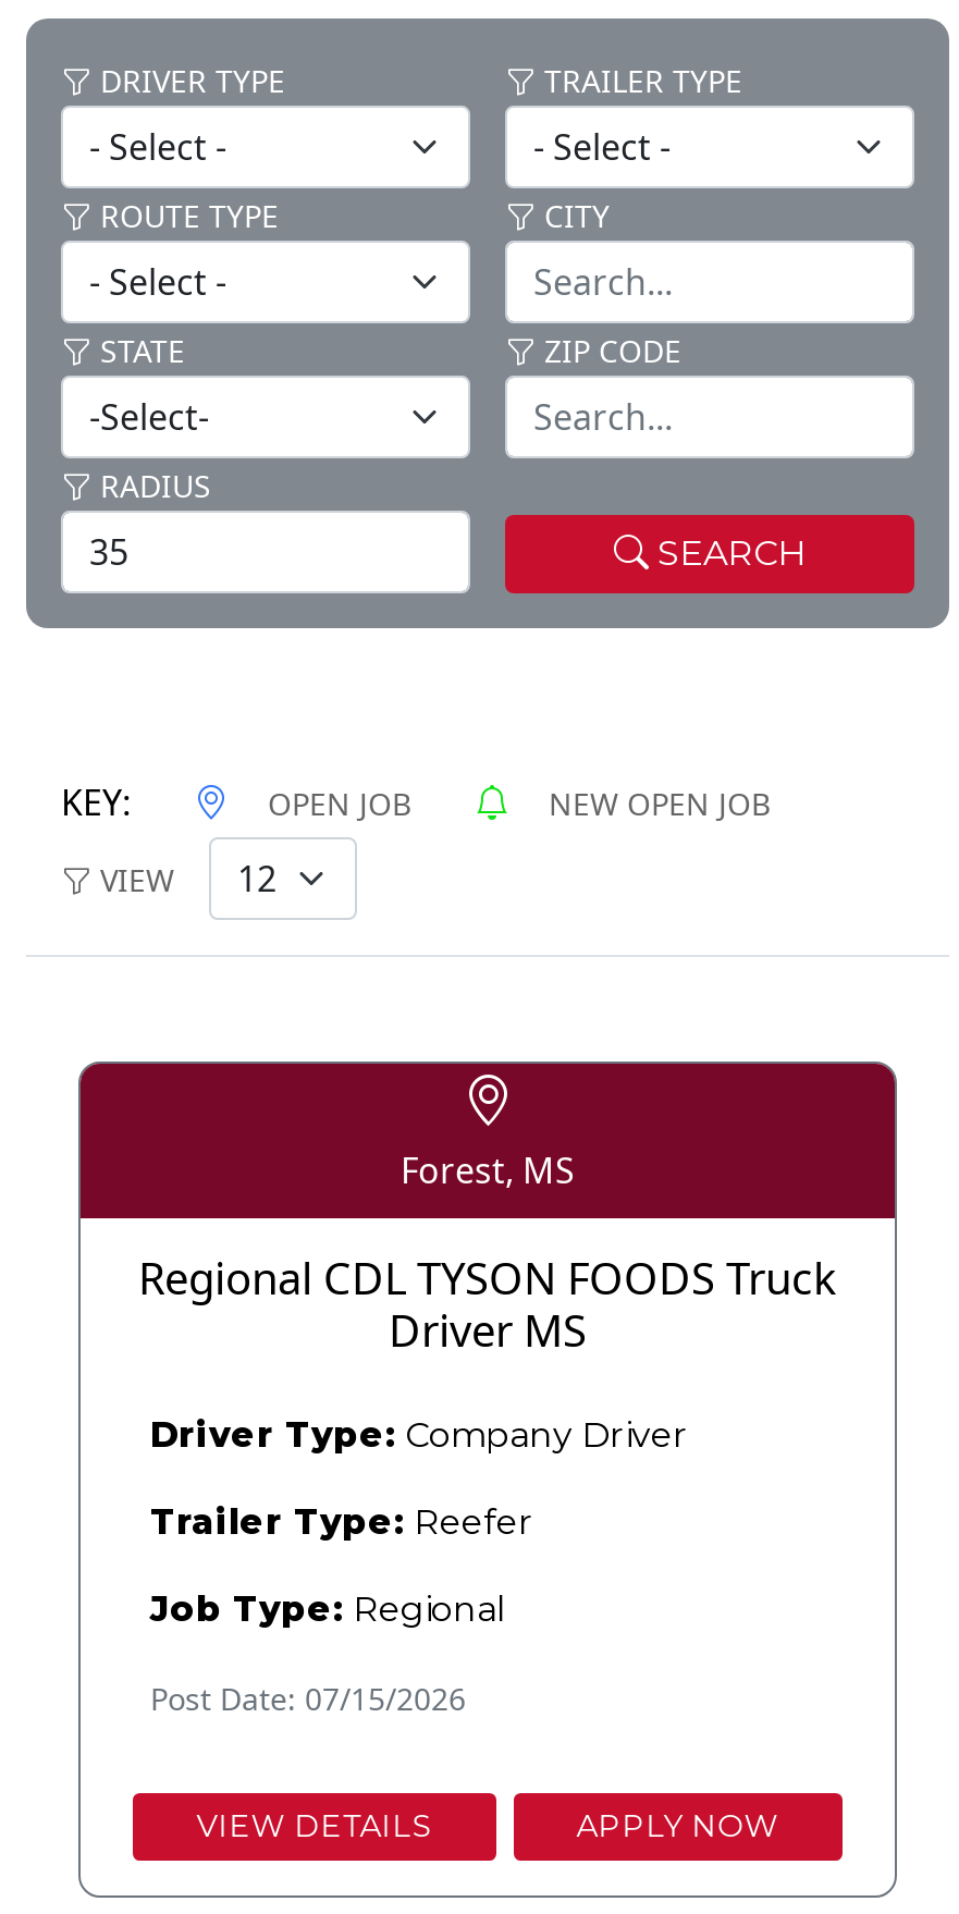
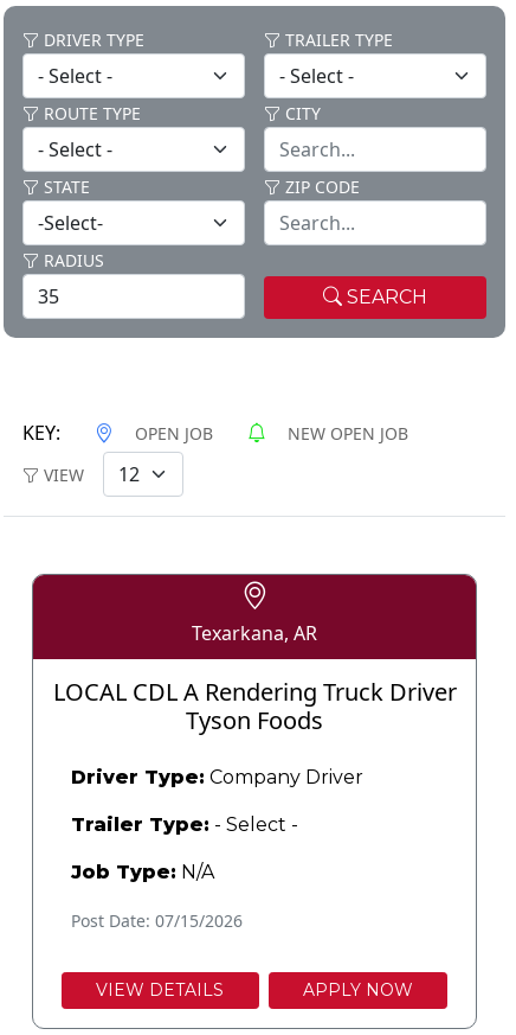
- Forest, MS
+ Texarkana, AR

- Regional CDL TYSON FOODS Truck
- Driver MS
+ LOCAL CDL A Rendering Truck Driver
+ Tyson Foods

- Trailer Type: Reefer
+ Trailer Type: - Select -

- Job Type: Regional
+ Job Type: N/A
